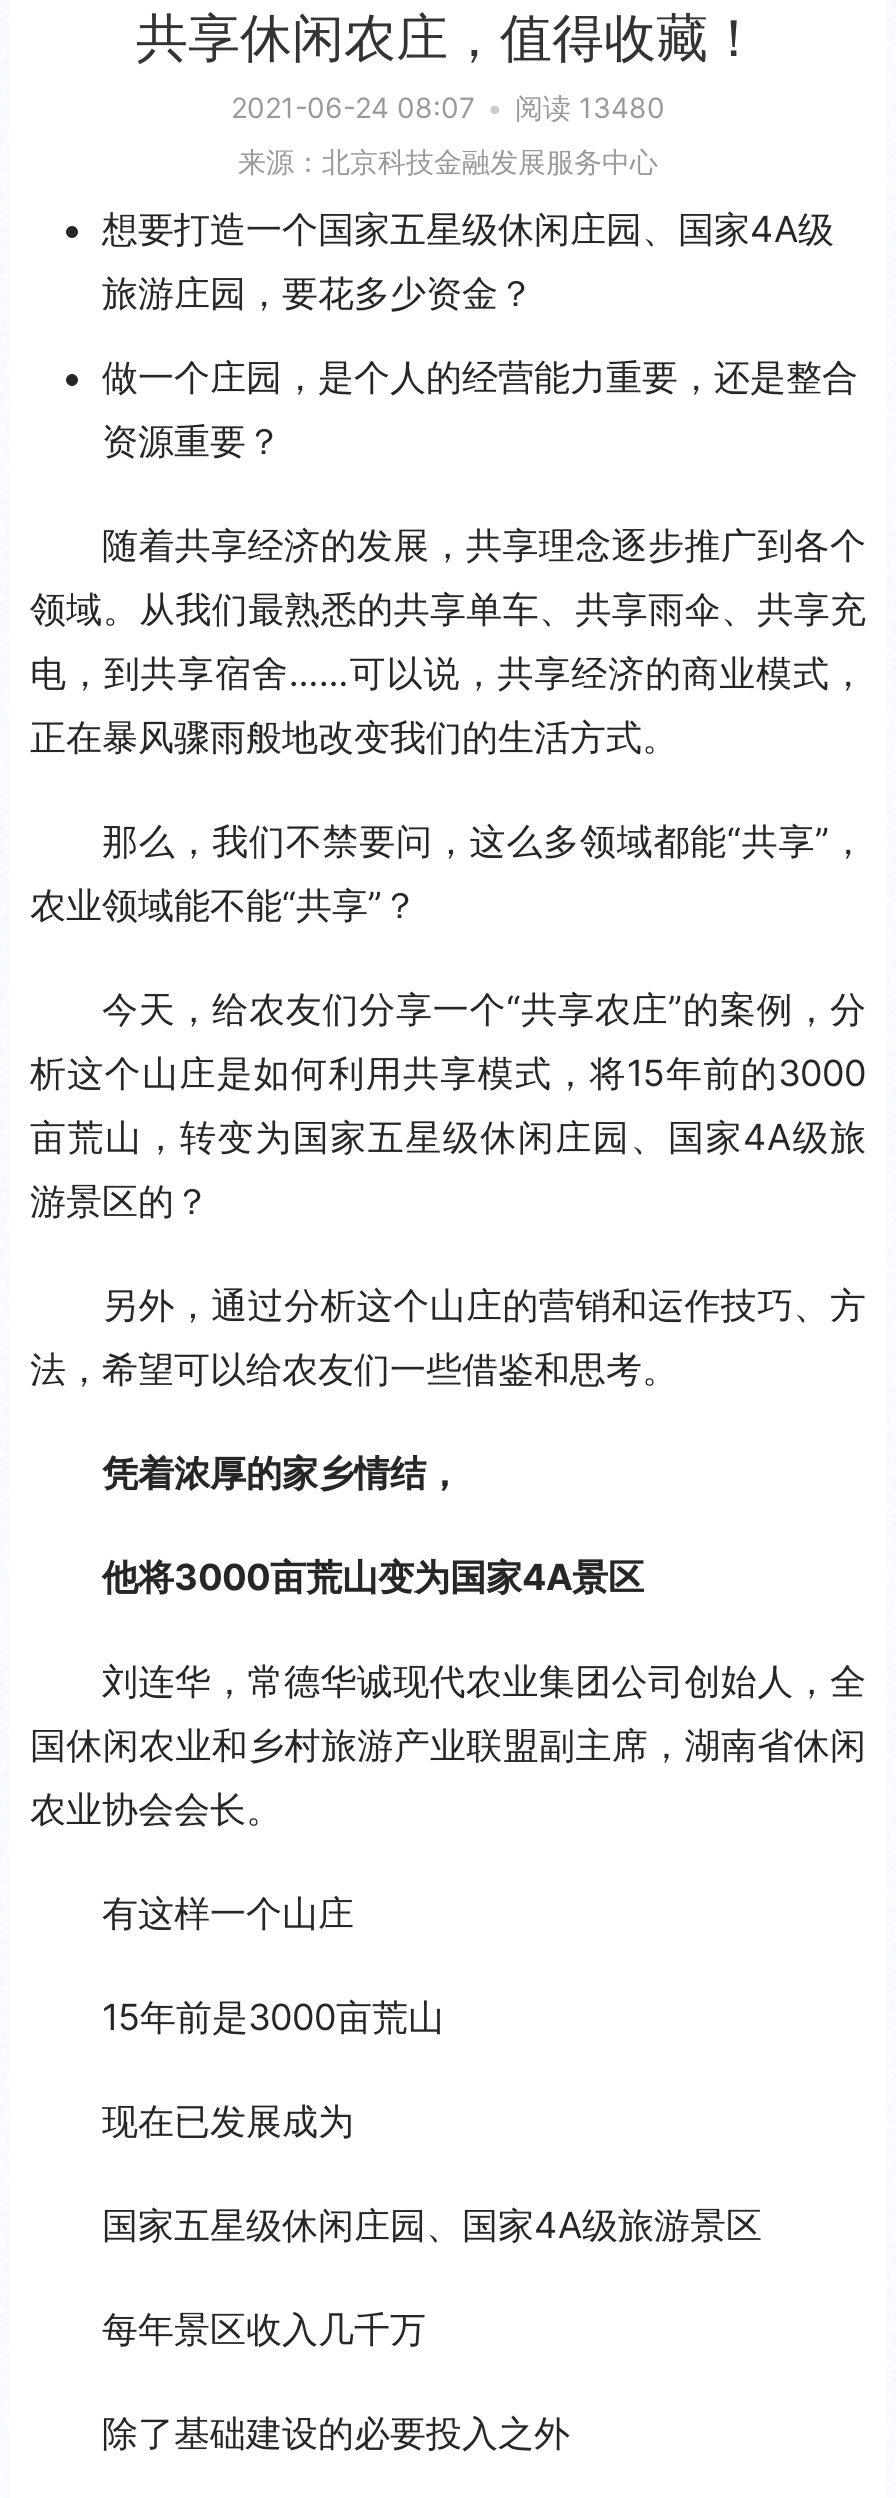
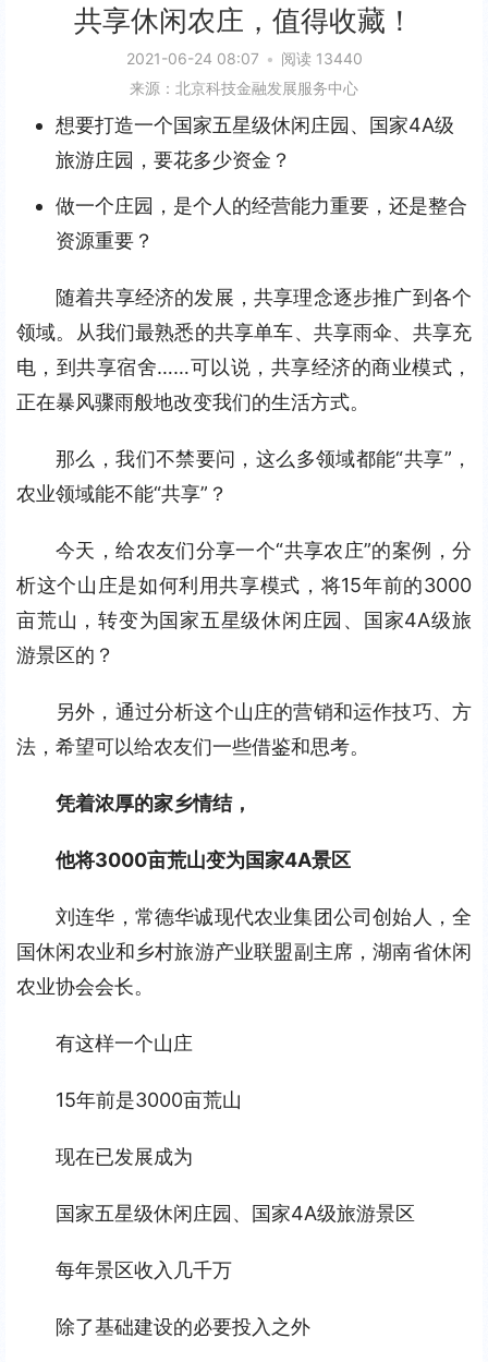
- 2021-06-24 08:07 • 阅读 13480
+ 2021-06-24 08:07 • 阅读 13440
